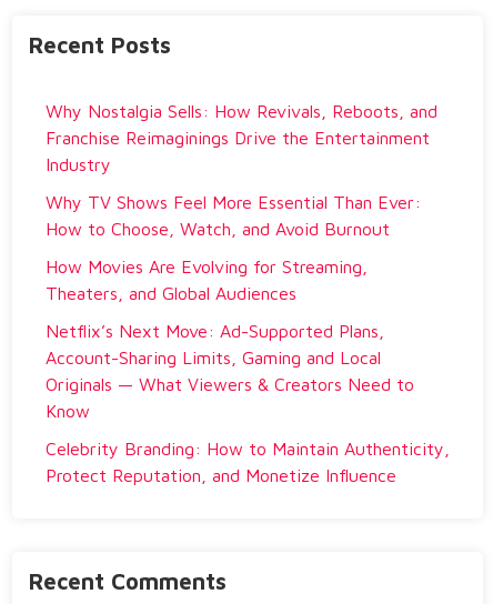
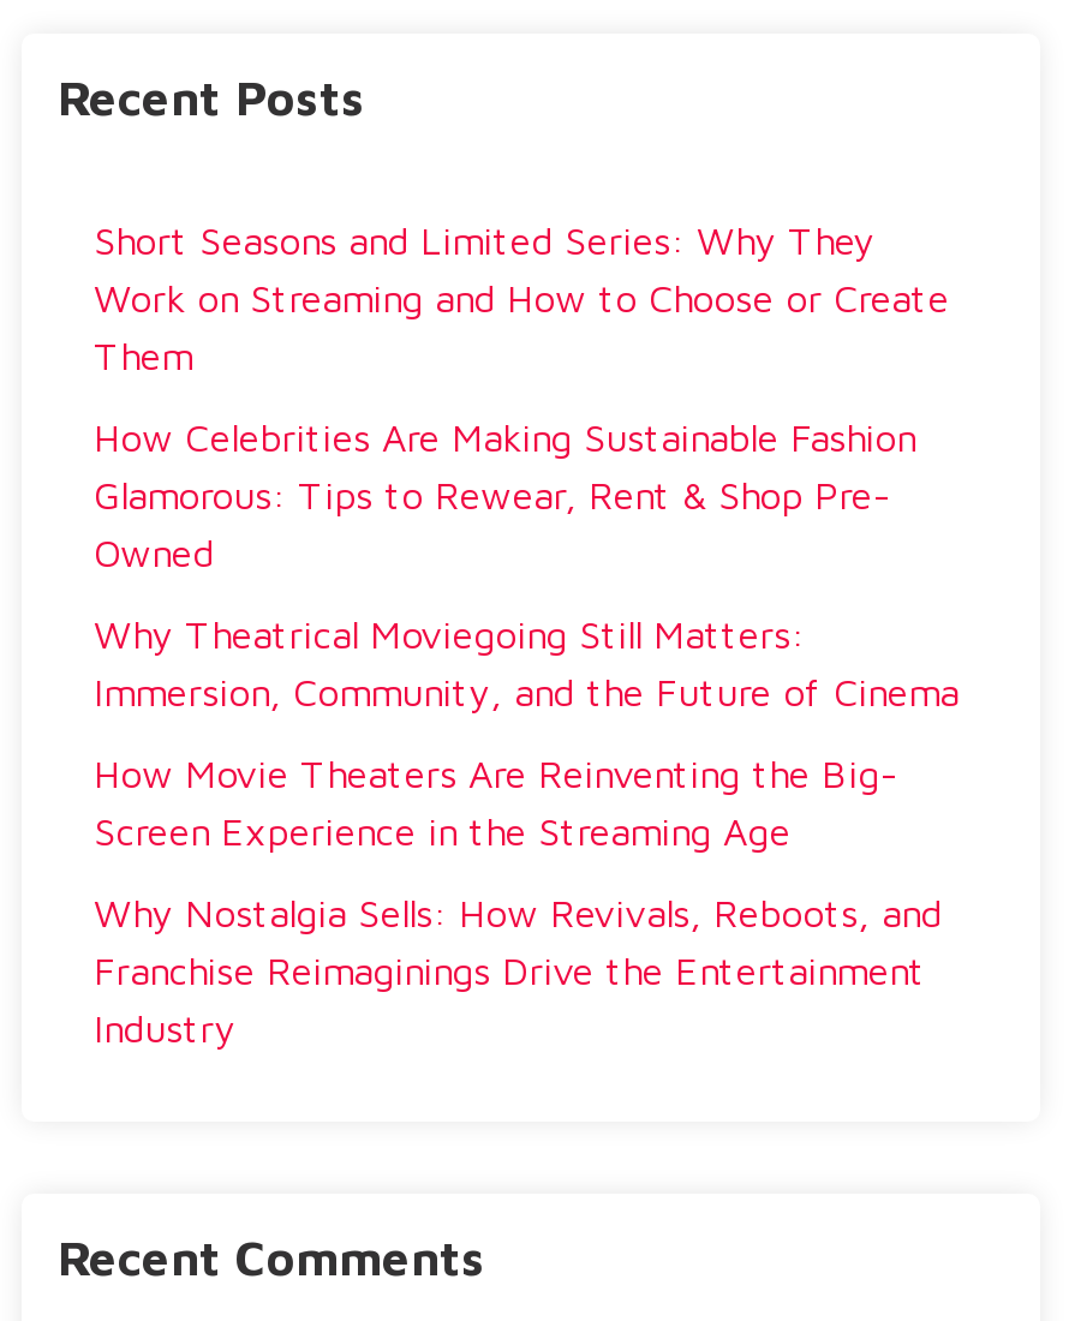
+ Short Seasons and Limited Series: Why They
+ Work on Streaming and How to Choose or Create
+ Them
+ How Celebrities Are Making Sustainable Fashion
+ Glamorous: Tips to Rewear, Rent & Shop Pre-
+ Owned
+ Why Theatrical Moviegoing Still Matters:
+ Immersion, Community, and the Future of Cinema
+ How Movie Theaters Are Reinventing the Big-
+ Screen Experience in the Streaming Age

moved down: Why Nostalgia Sells: How Revivals, Reboots, and | Franchise Reimaginings Drive the Entertainment | Industry

- Why TV Shows Feel More Essential Than Ever:
- How to Choose, Watch, and Avoid Burnout
- How Movies Are Evolving for Streaming,
- Theaters, and Global Audiences
- Netflix’s Next Move: Ad-Supported Plans,
- Account-Sharing Limits, Gaming and Local
- Originals — What Viewers & Creators Need to
- Know
- Celebrity Branding: How to Maintain Authenticity,
- Protect Reputation, and Monetize Influence
